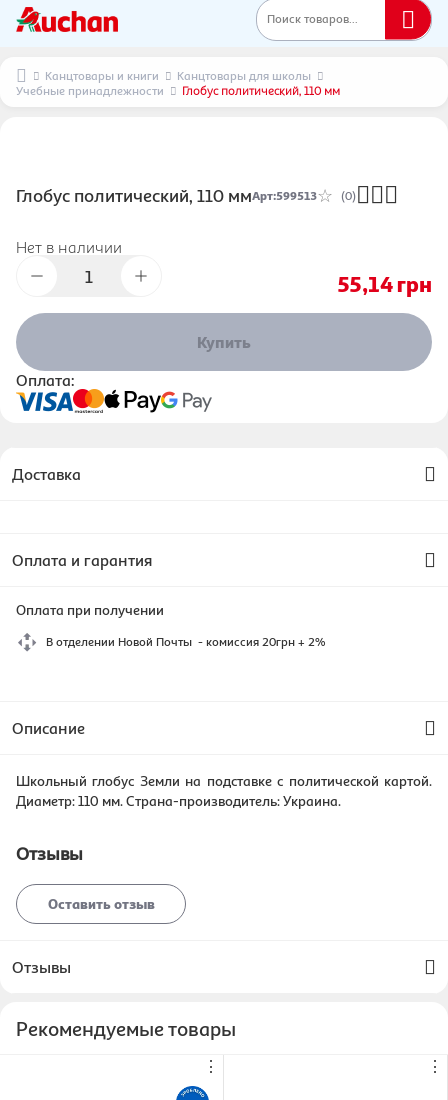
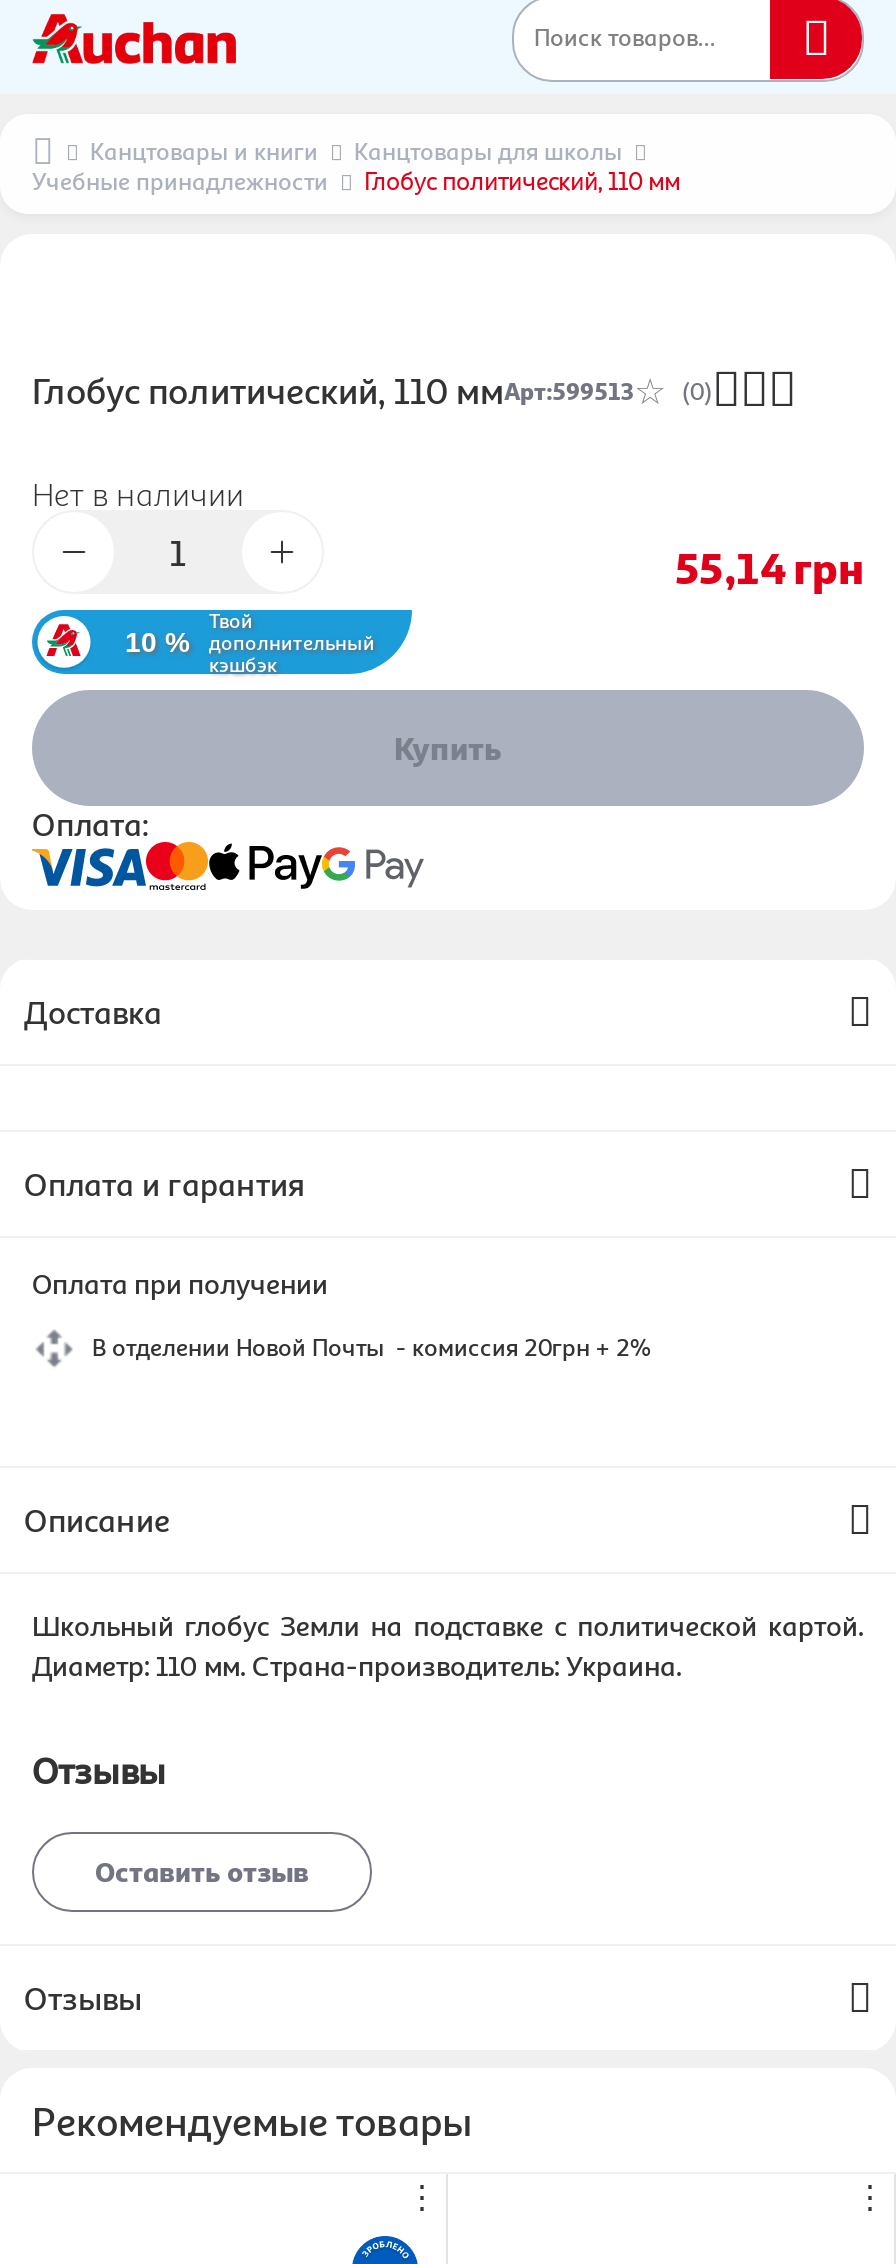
+ 10 %

+ Твой
+ дополнительный
+ кэшбэк
